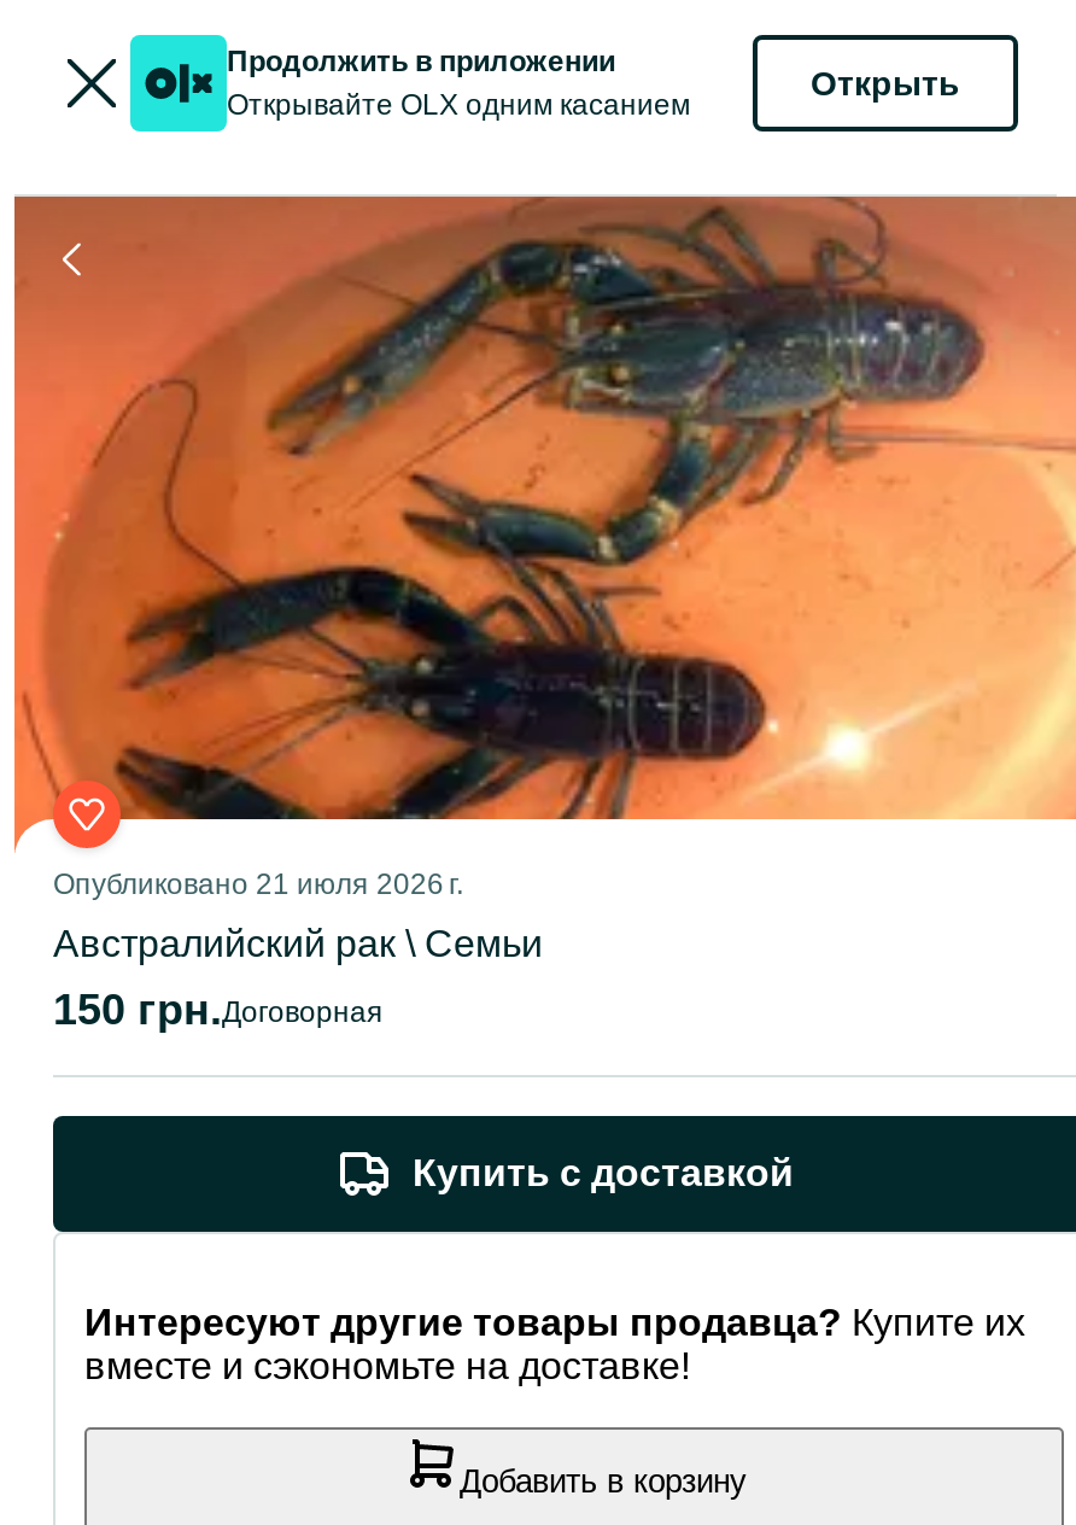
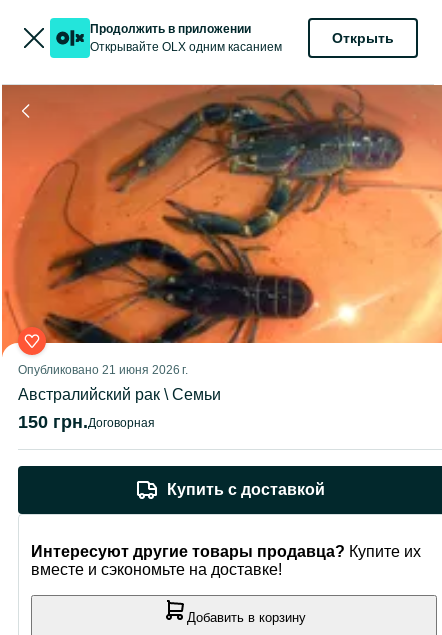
- Опубликовано 21 июля 2026 г.
+ Опубликовано 21 июня 2026 г.
